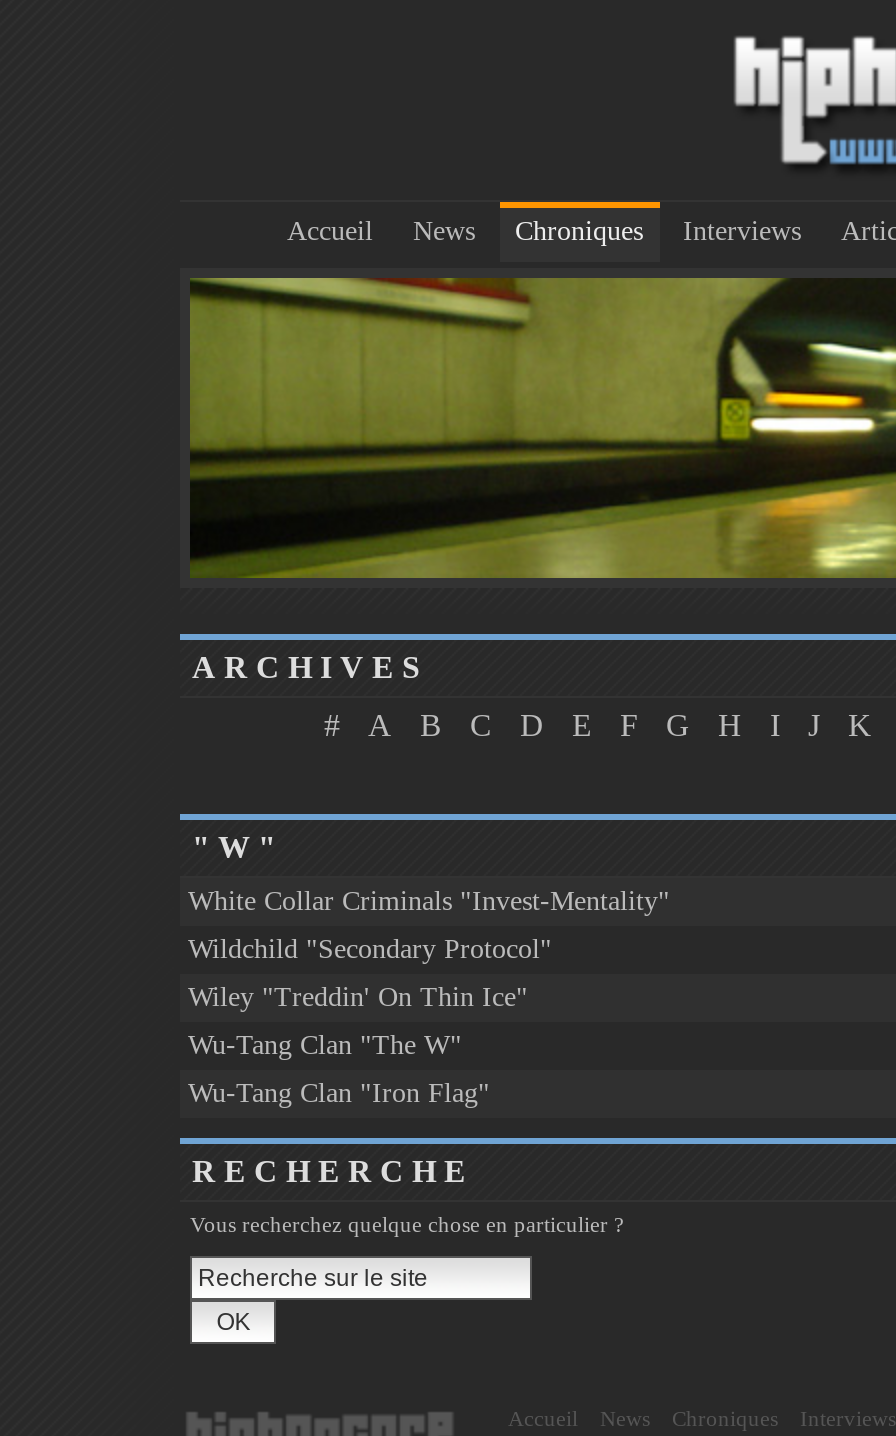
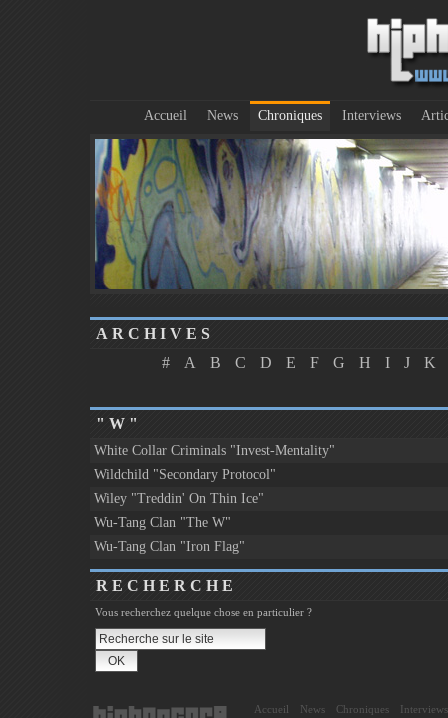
- [image]
+ [image]
